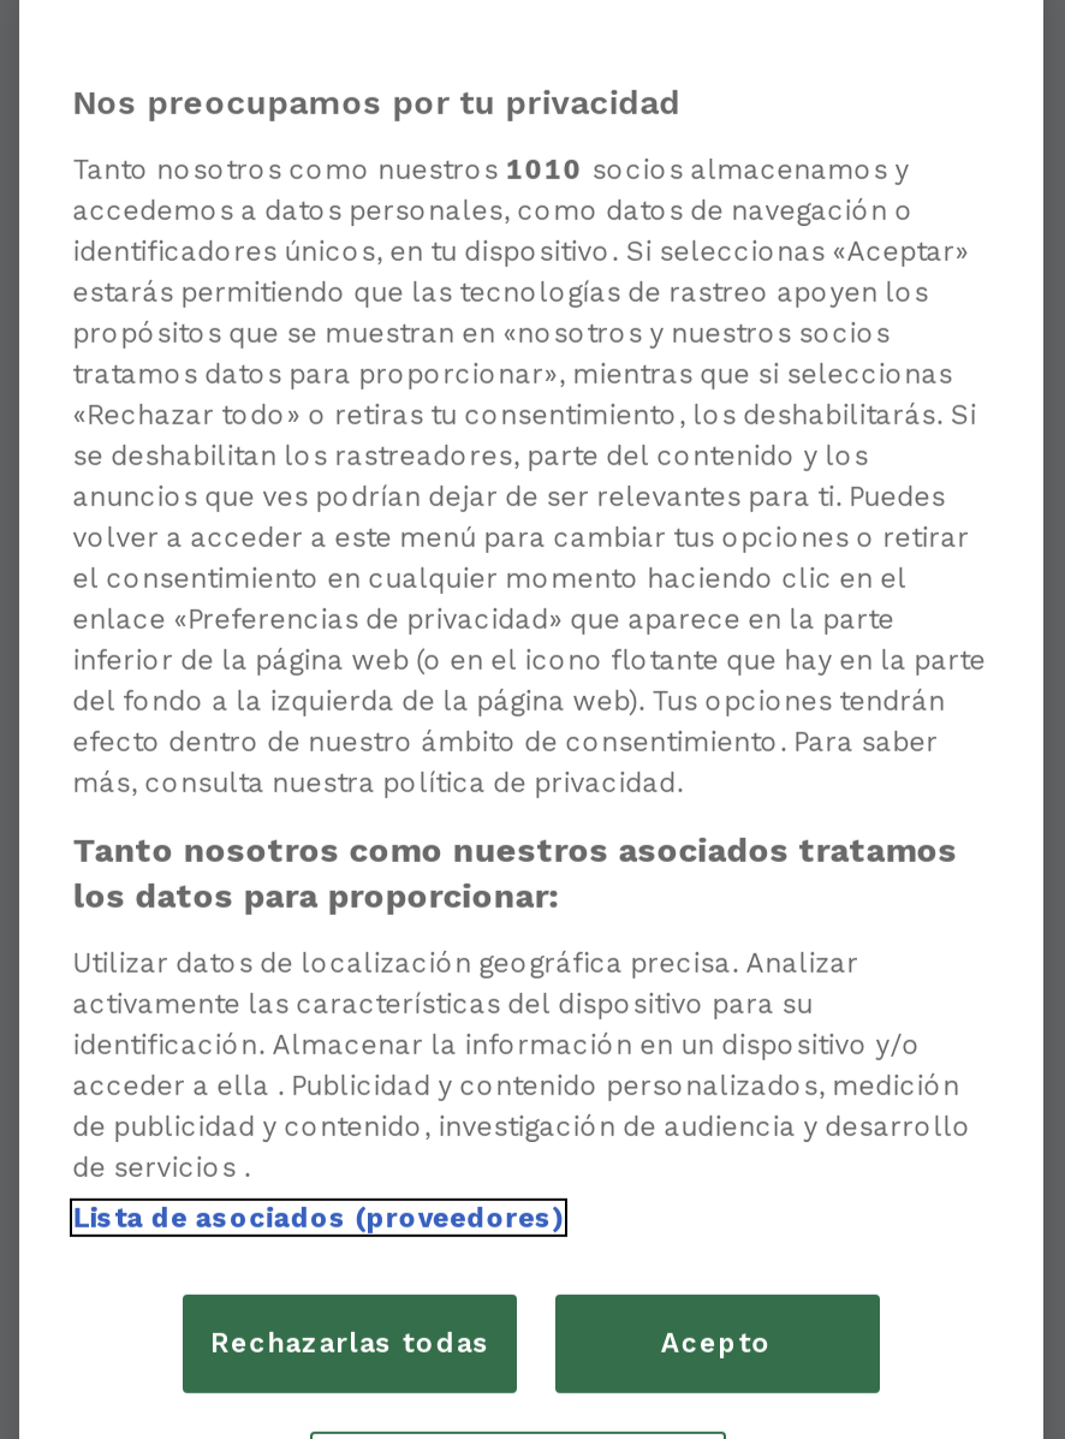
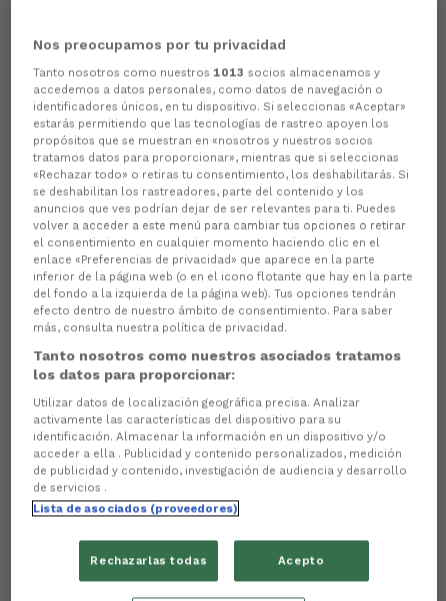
- Tanto nosotros como nuestros 1010 socios almacenamos y
+ Tanto nosotros como nuestros 1013 socios almacenamos y
